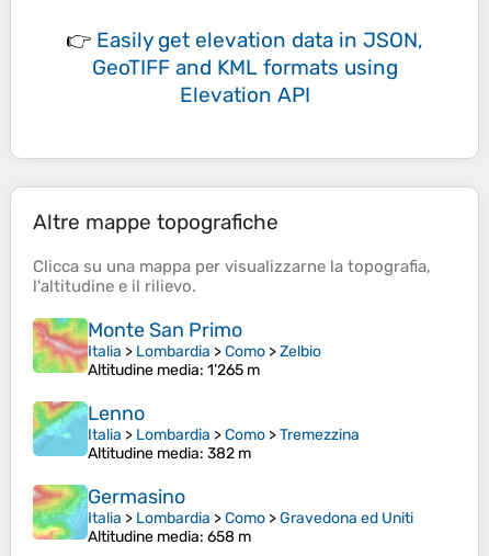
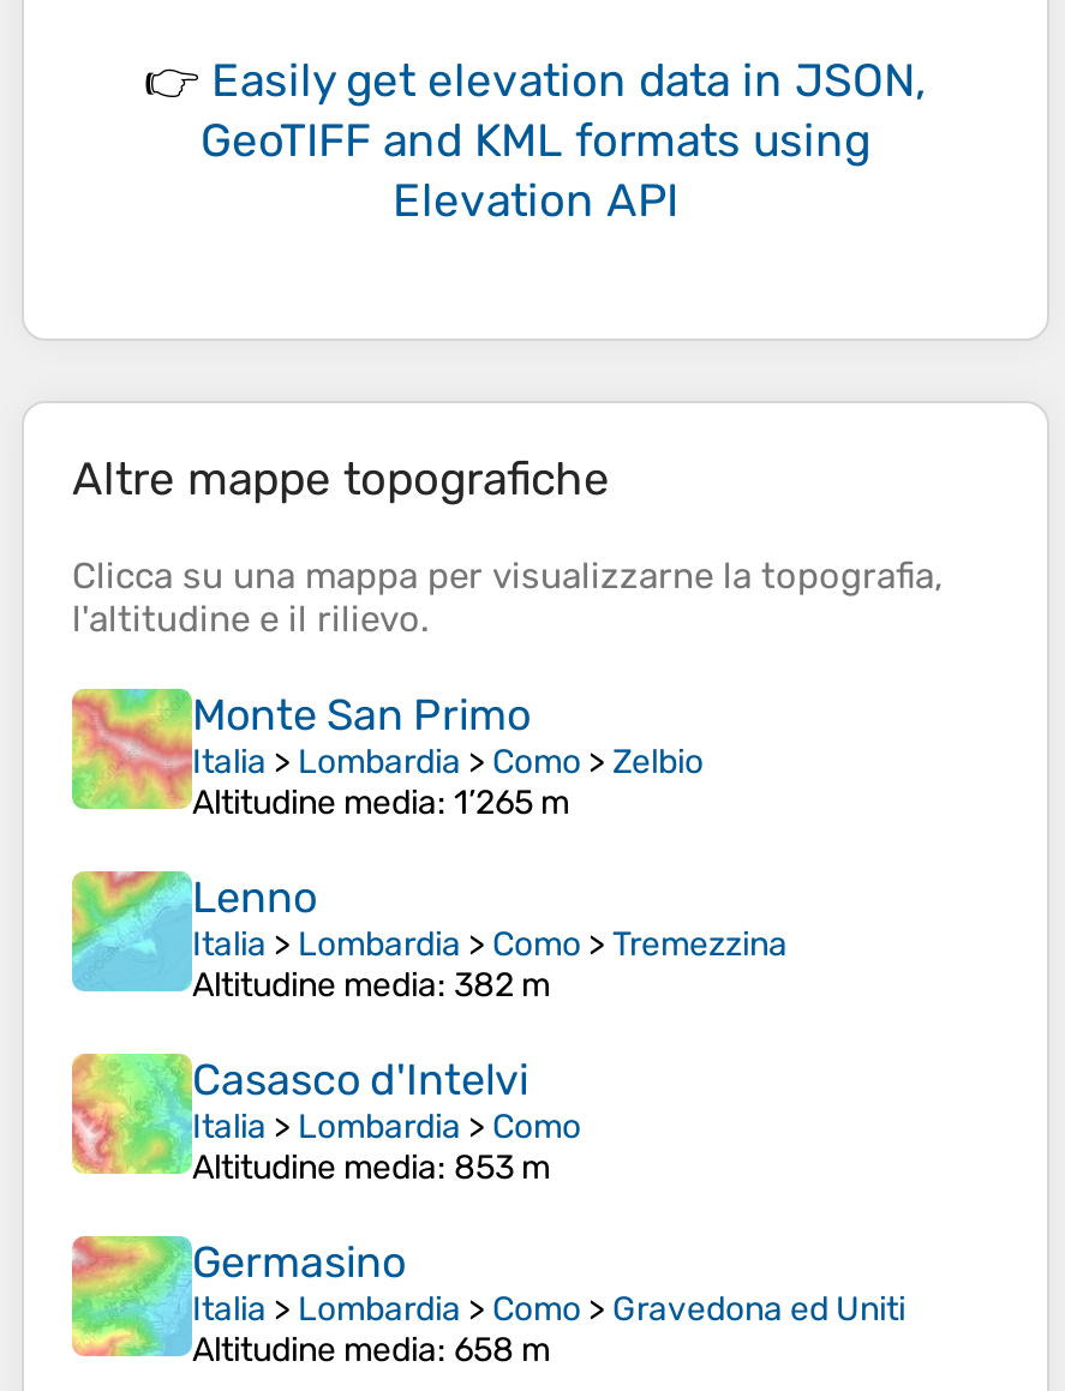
+ [image]
+ Casasco d'Intelvi
+ Italia > Lombardia > Como
+ Altitudine media: 853 m
